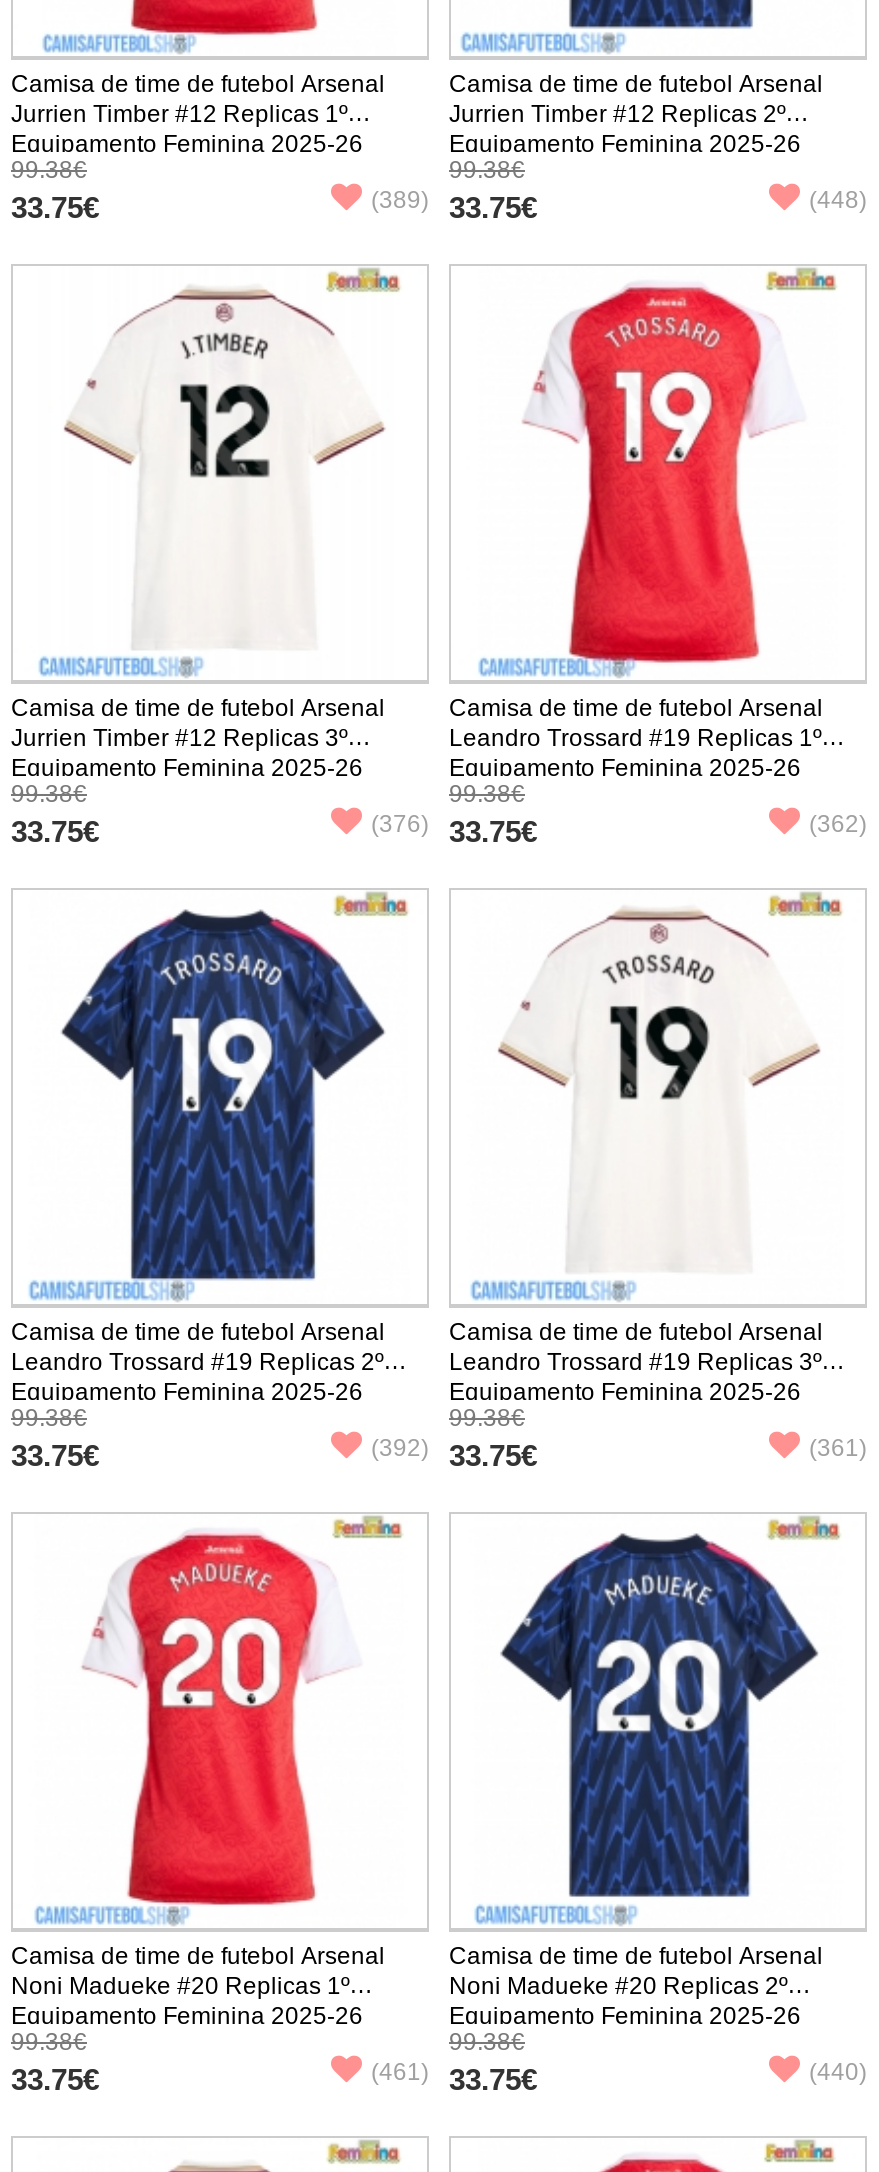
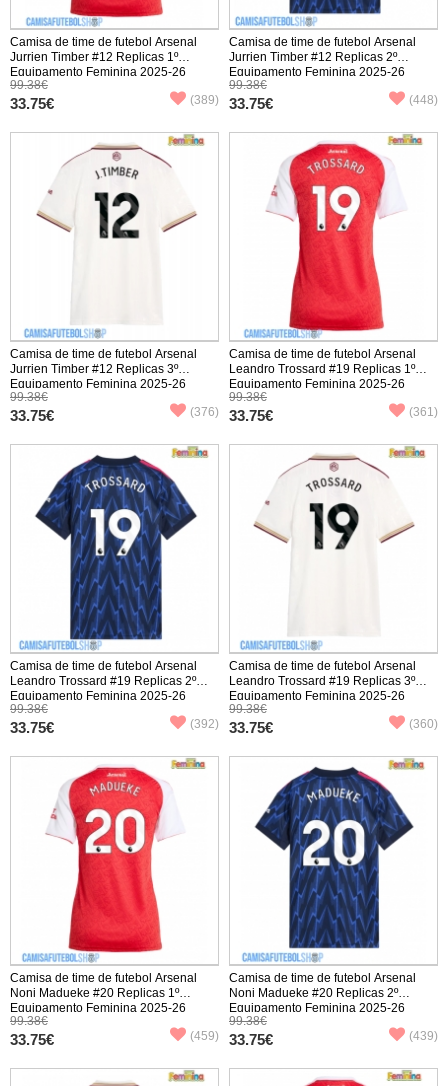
- (362)
+ (361)

- (361)
+ (360)

- (461) 33.75€
+ (459) 33.75€

- (440)
+ (439)
